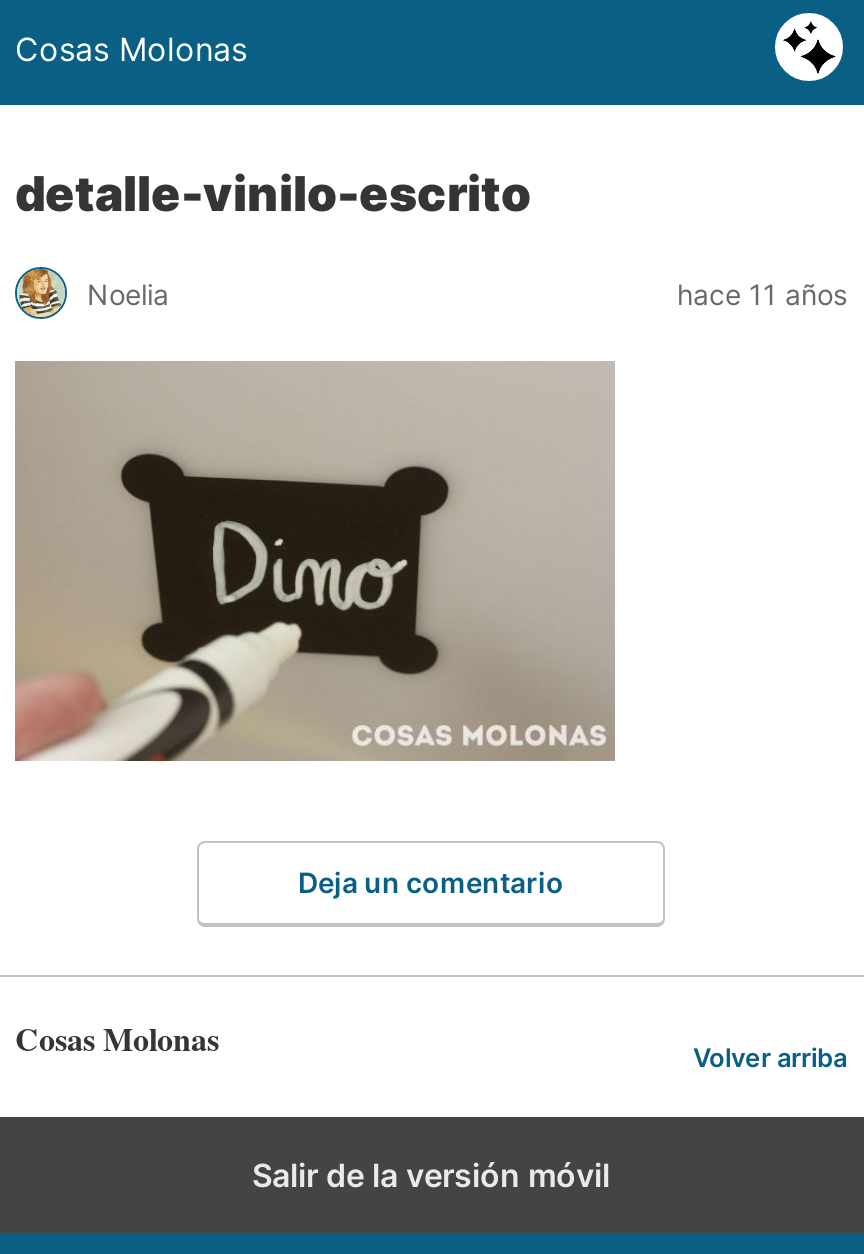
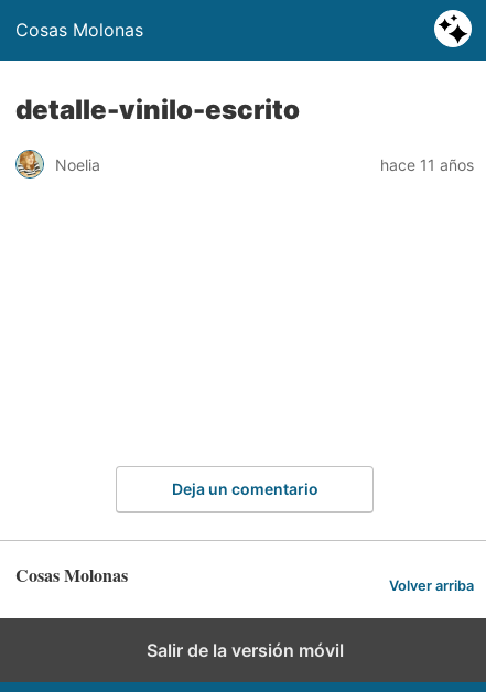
- [image]
